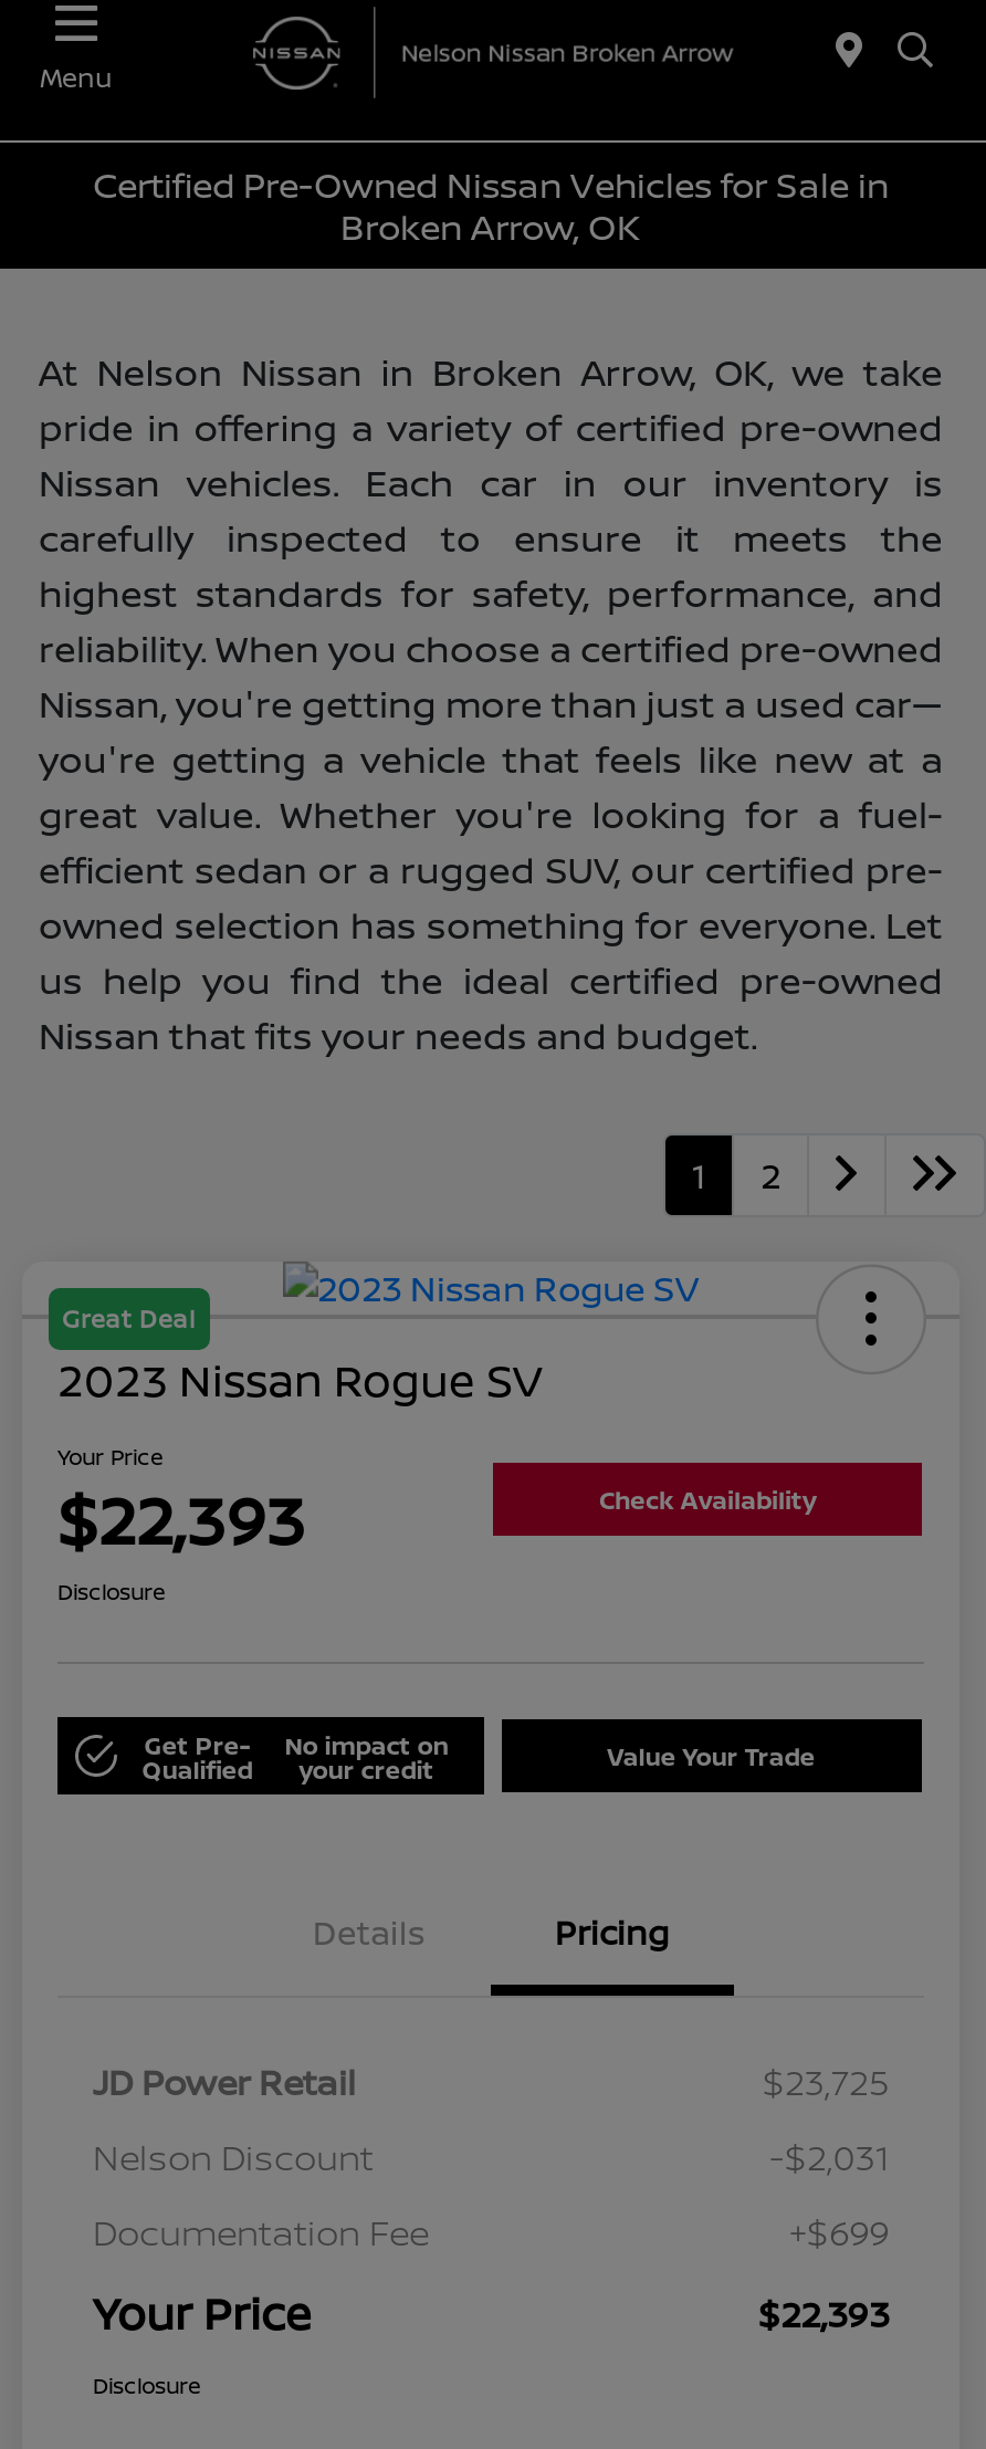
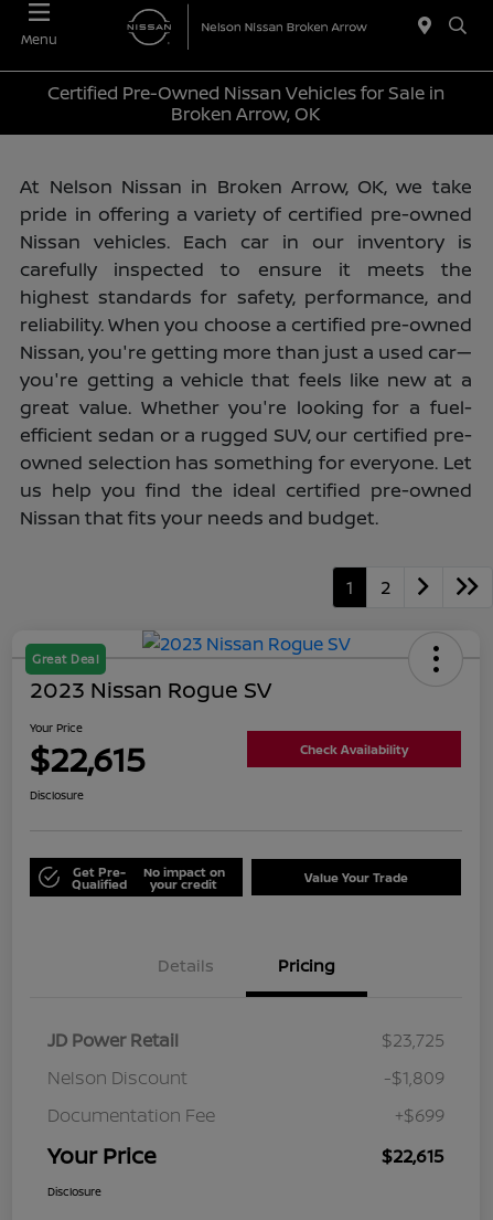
- $22,393
+ $22,615

- -$2,031
+ -$1,809

- $22,393
+ $22,615
